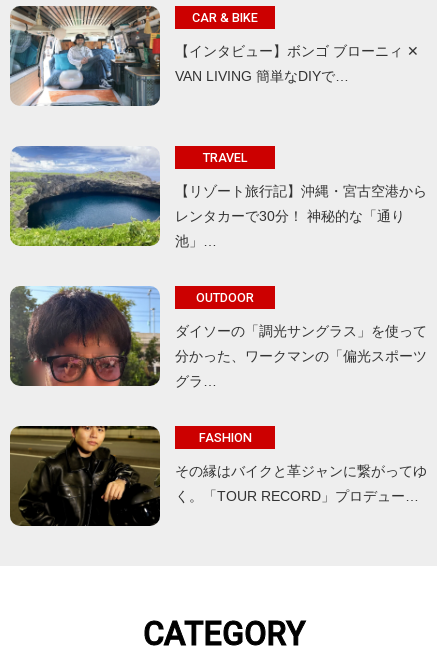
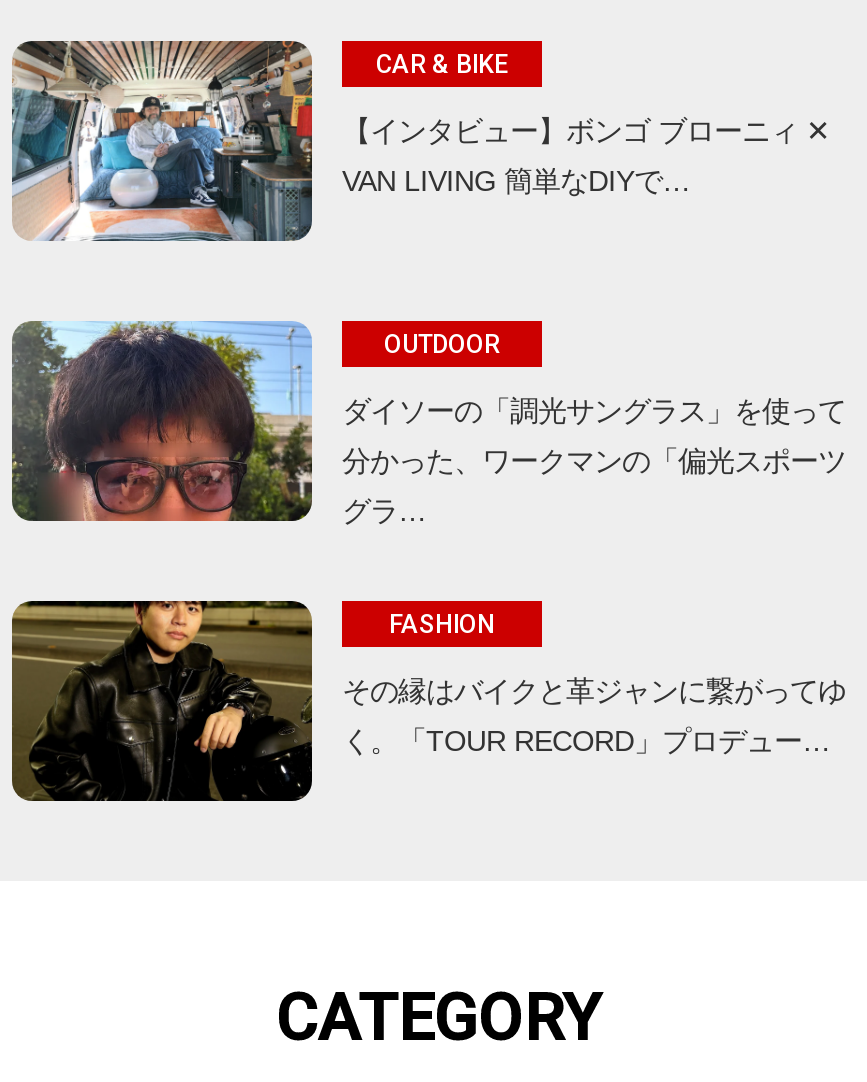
- [image]
- TRAVEL
- 【リゾート旅行記】沖縄・宮古空港から
- レンタカーで30分！ 神秘的な「通り
- 池」…
